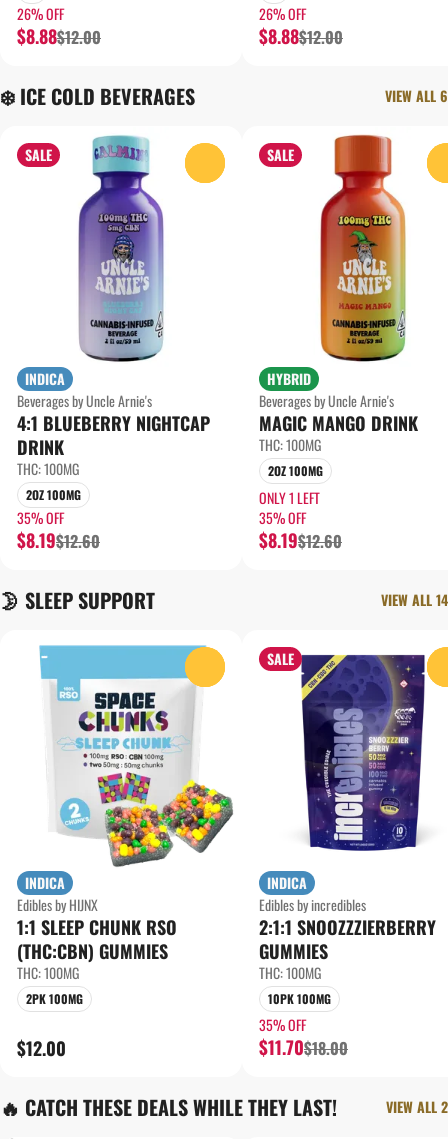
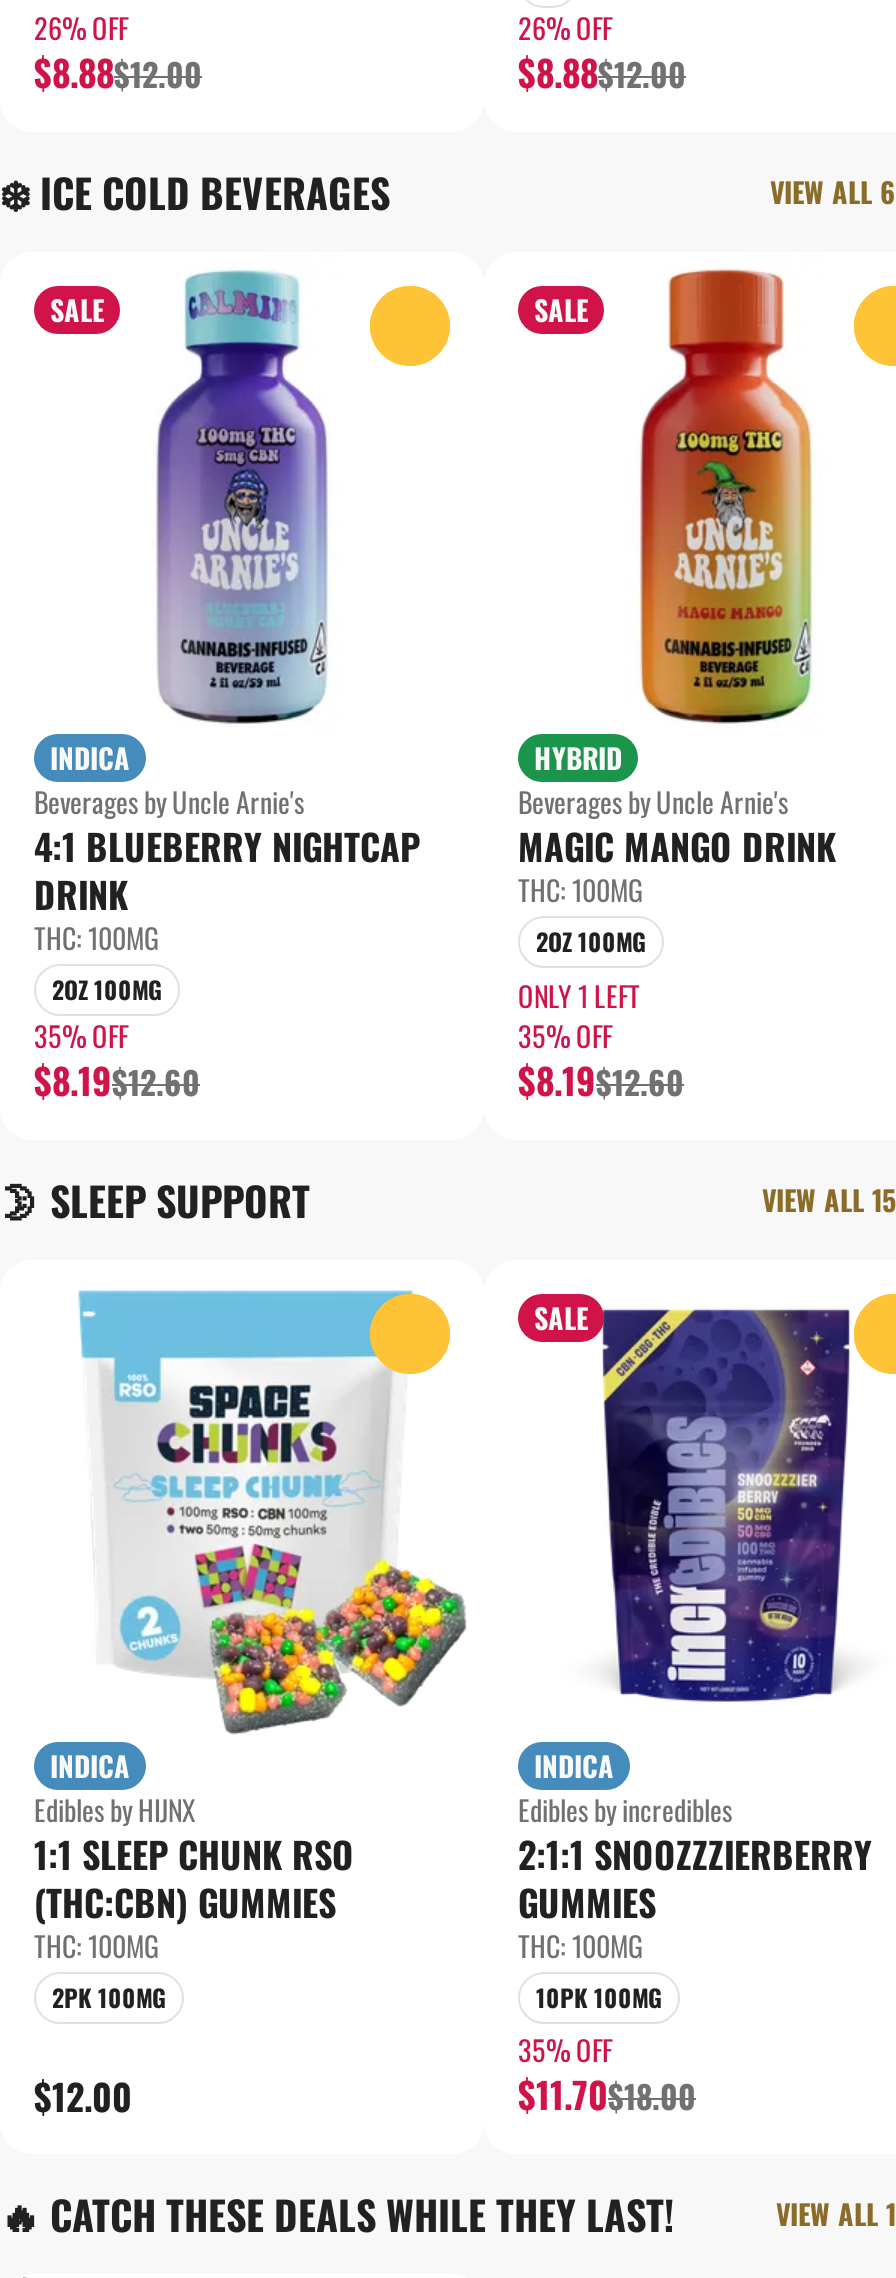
- VIEW ALL 14
+ VIEW ALL 15

- VIEW ALL 2
+ VIEW ALL 1
